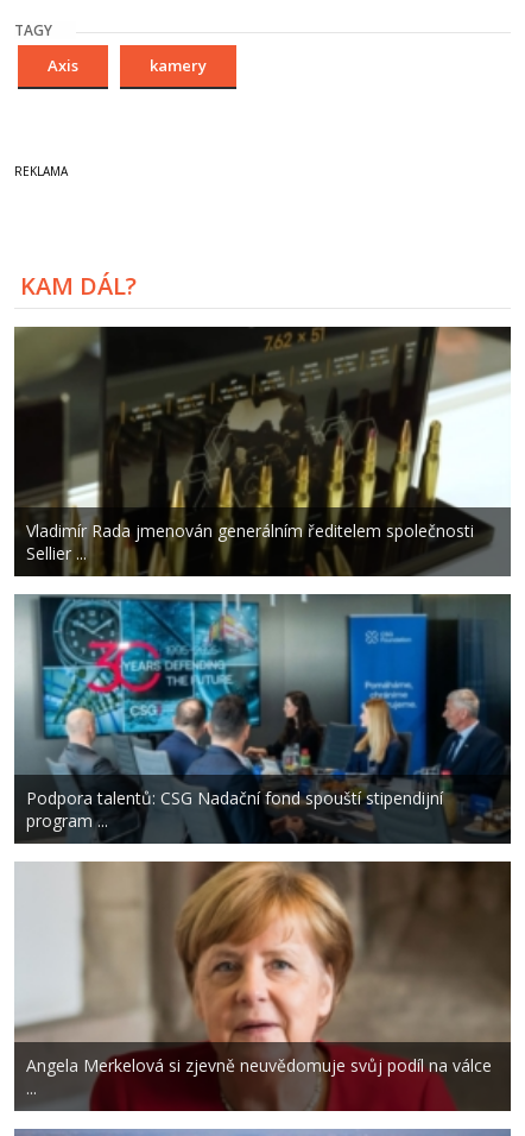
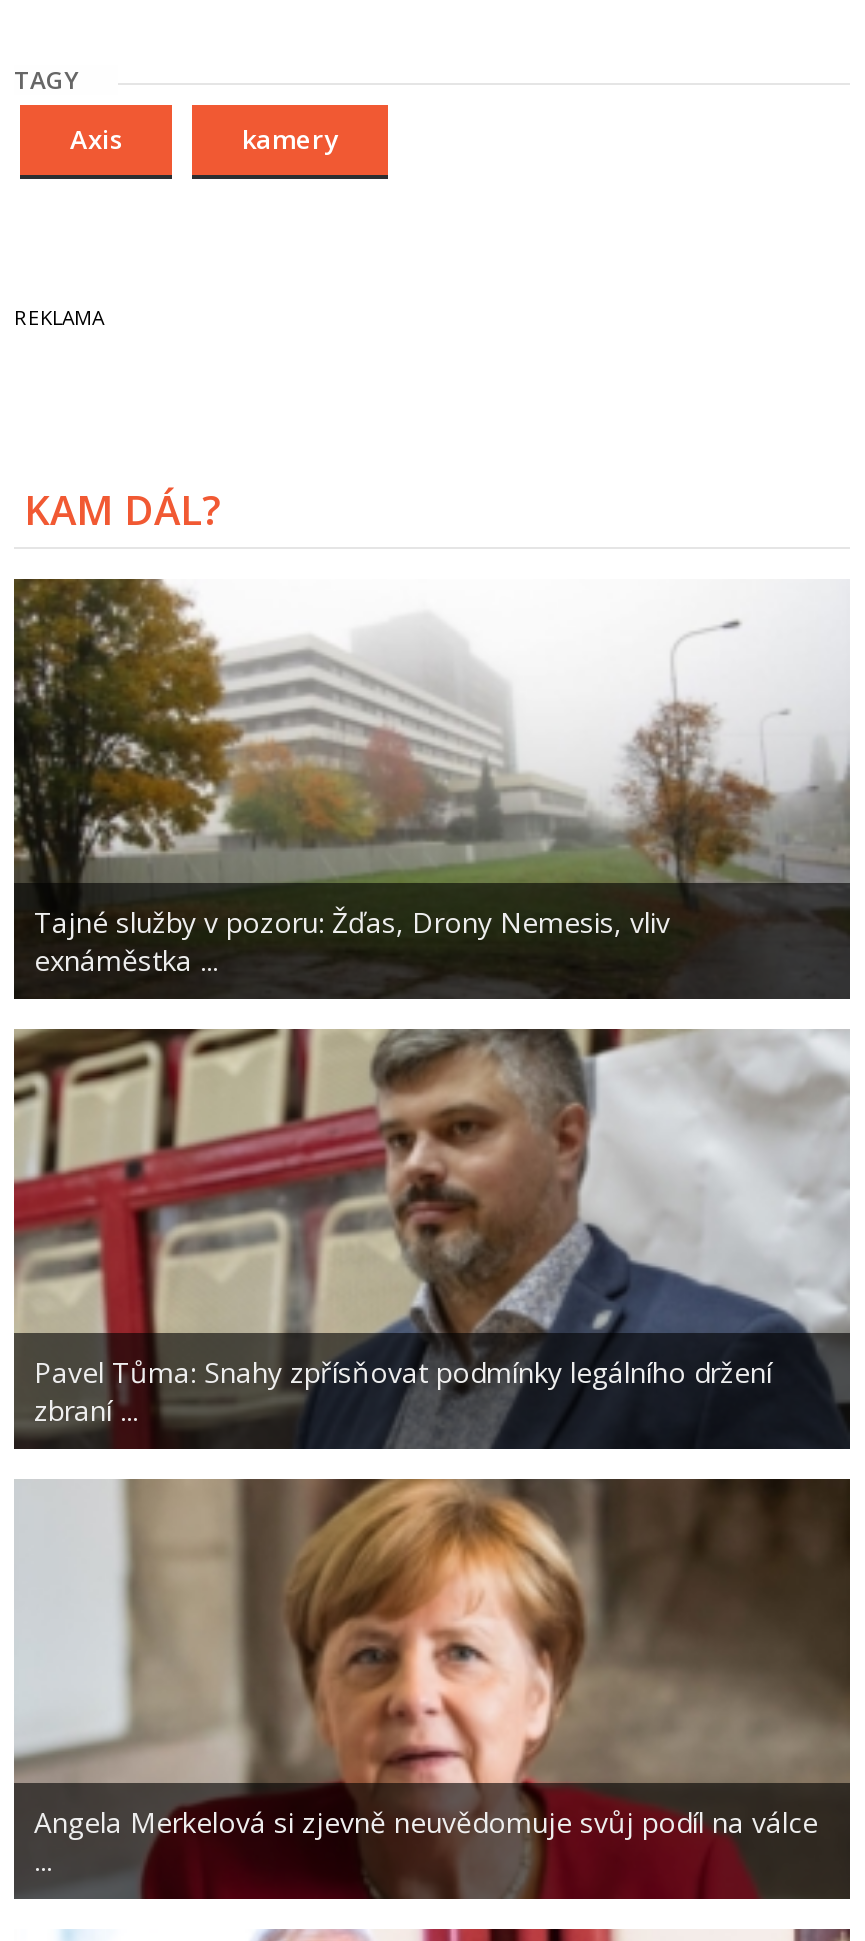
- [image]
- Vladimír Rada jmenován generálním ředitelem společnosti
- Sellier ...
+ [image]
+ Tajné služby v pozoru: Žďas, Drony Nemesis, vliv
+ exnáměstka ...

- [image]
- Podpora talentů: CSG Nadační fond spouští stipendijní
- program ...
+ [image]
+ Pavel Tůma: Snahy zpřísňovat podmínky legálního držení
+ zbraní ...
